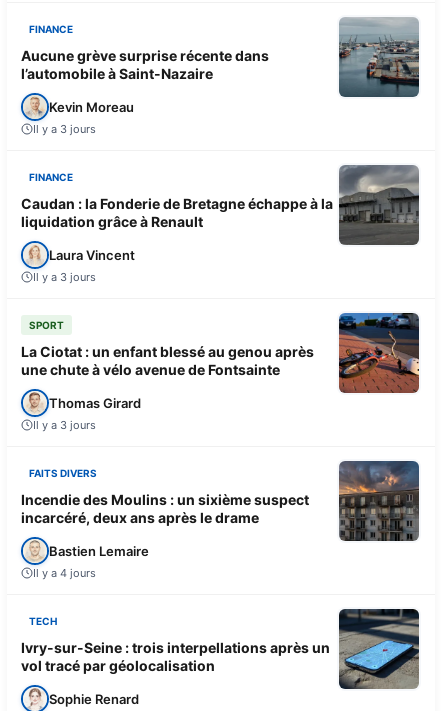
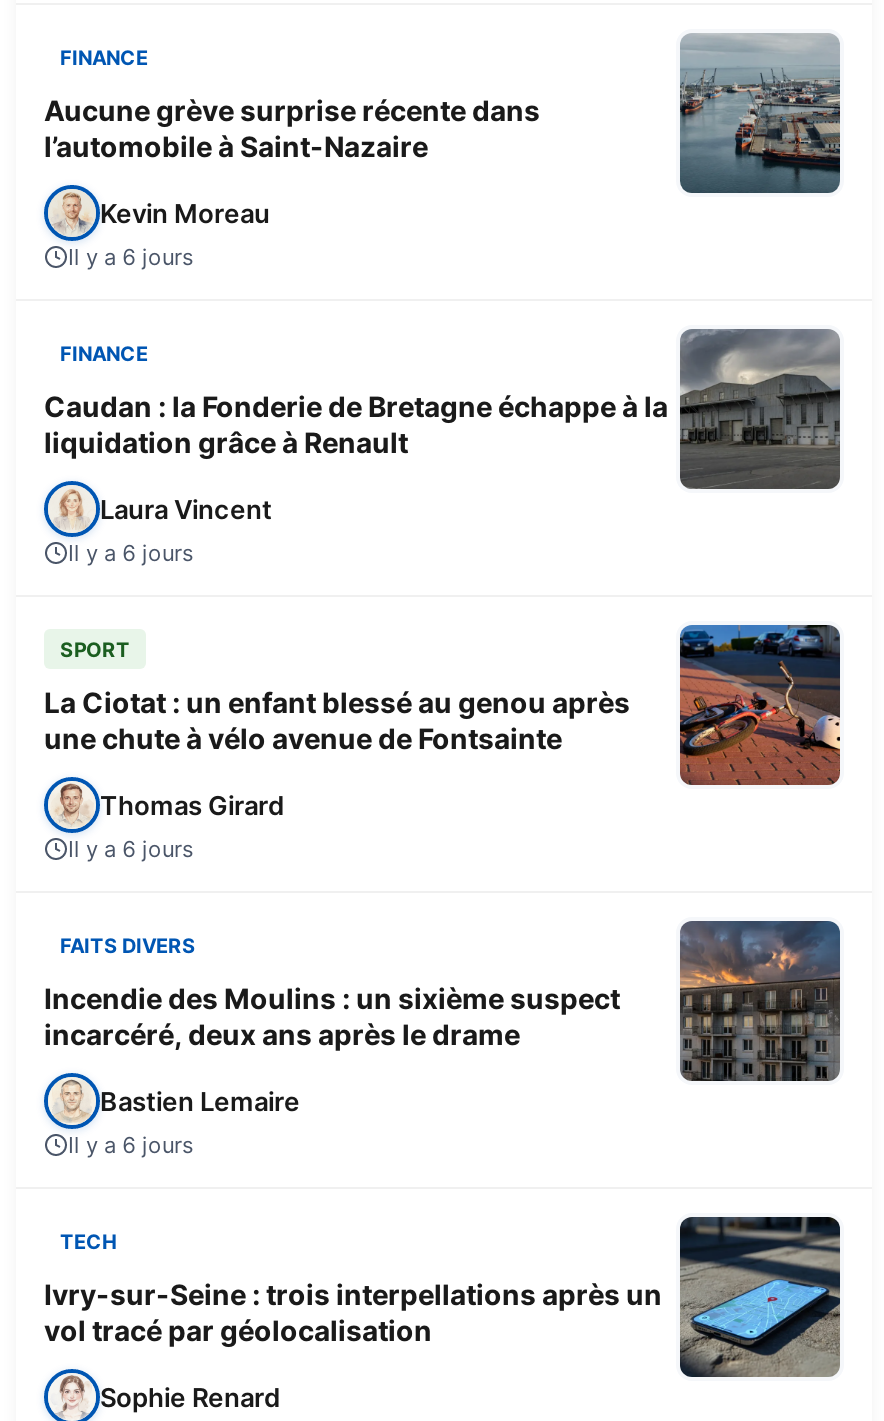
- Il y a 3 jours
+ Il y a 6 jours

- Il y a 3 jours
+ Il y a 6 jours

- Il y a 3 jours
+ Il y a 6 jours

- Il y a 4 jours
+ Il y a 6 jours
